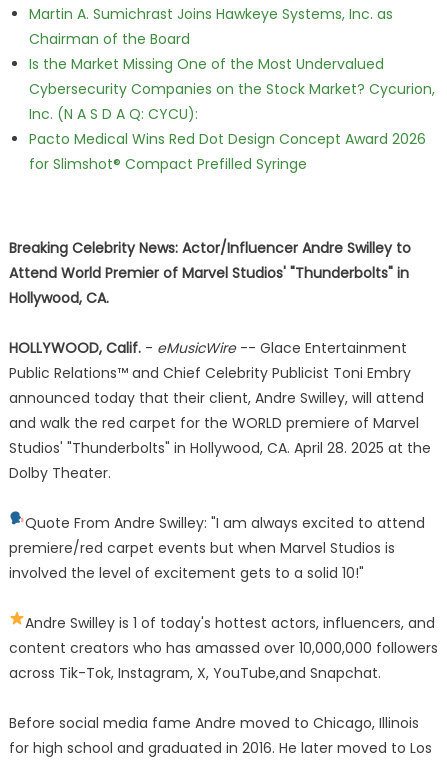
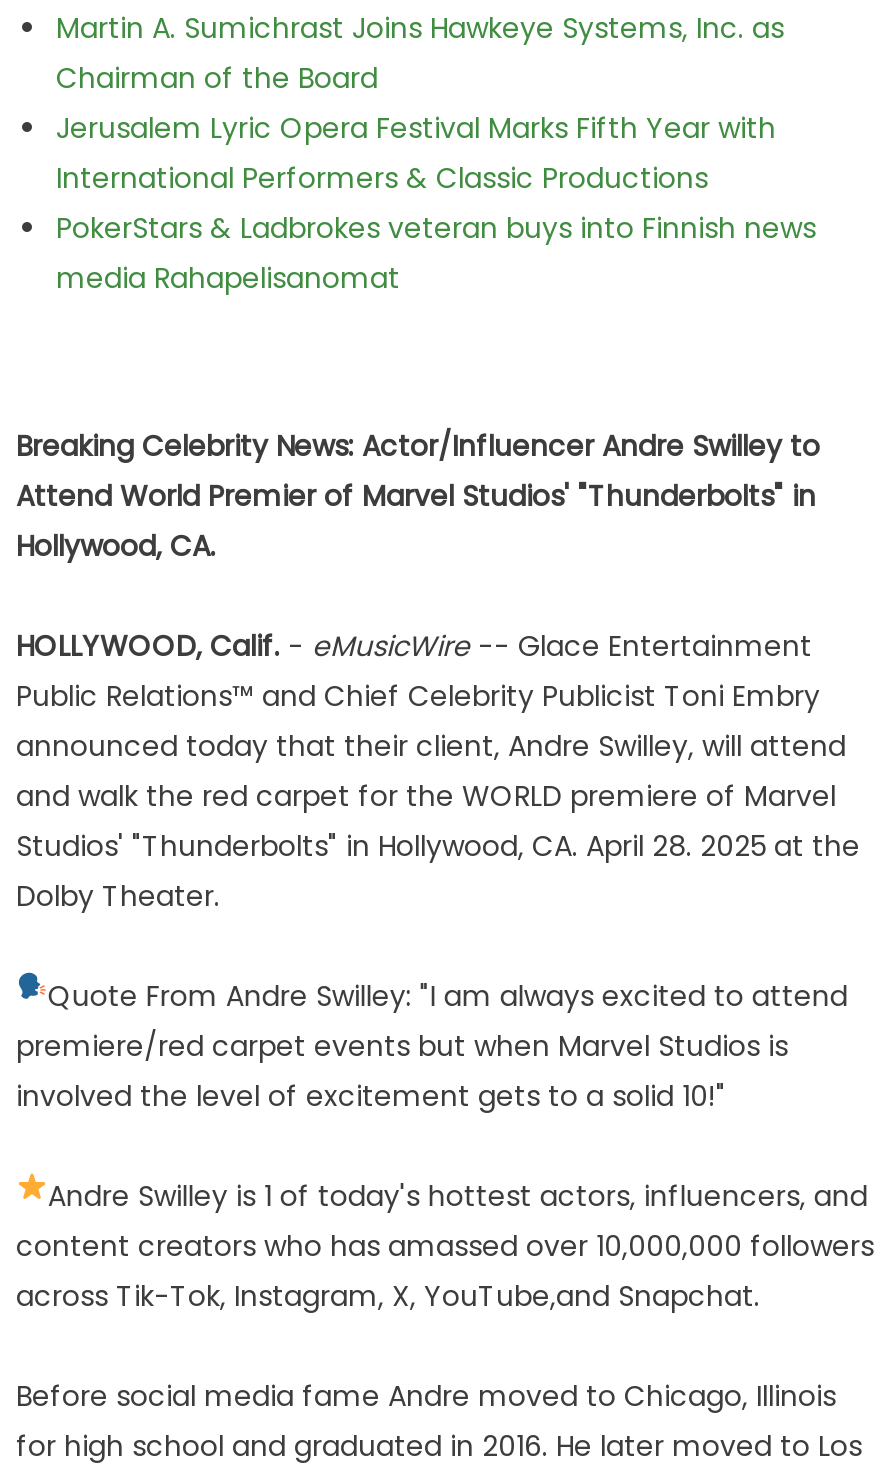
- Is the Market Missing One of the Most Undervalued
- Cybersecurity Companies on the Stock Market? Cycurion,
- Inc. (N A S D A Q: CYCU):
- Pacto Medical Wins Red Dot Design Concept Award 2026
- for Slimshot® Compact Prefilled Syringe
+ Jerusalem Lyric Opera Festival Marks Fifth Year with
+ International Performers & Classic Productions
+ PokerStars & Ladbrokes veteran buys into Finnish news
+ media Rahapelisanomat
